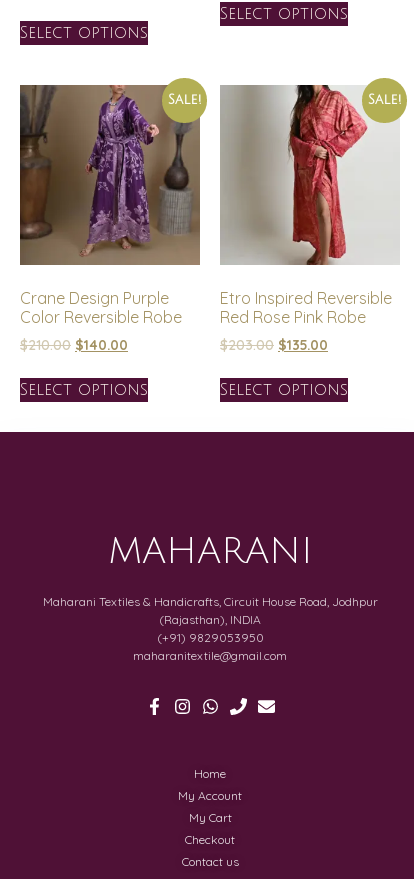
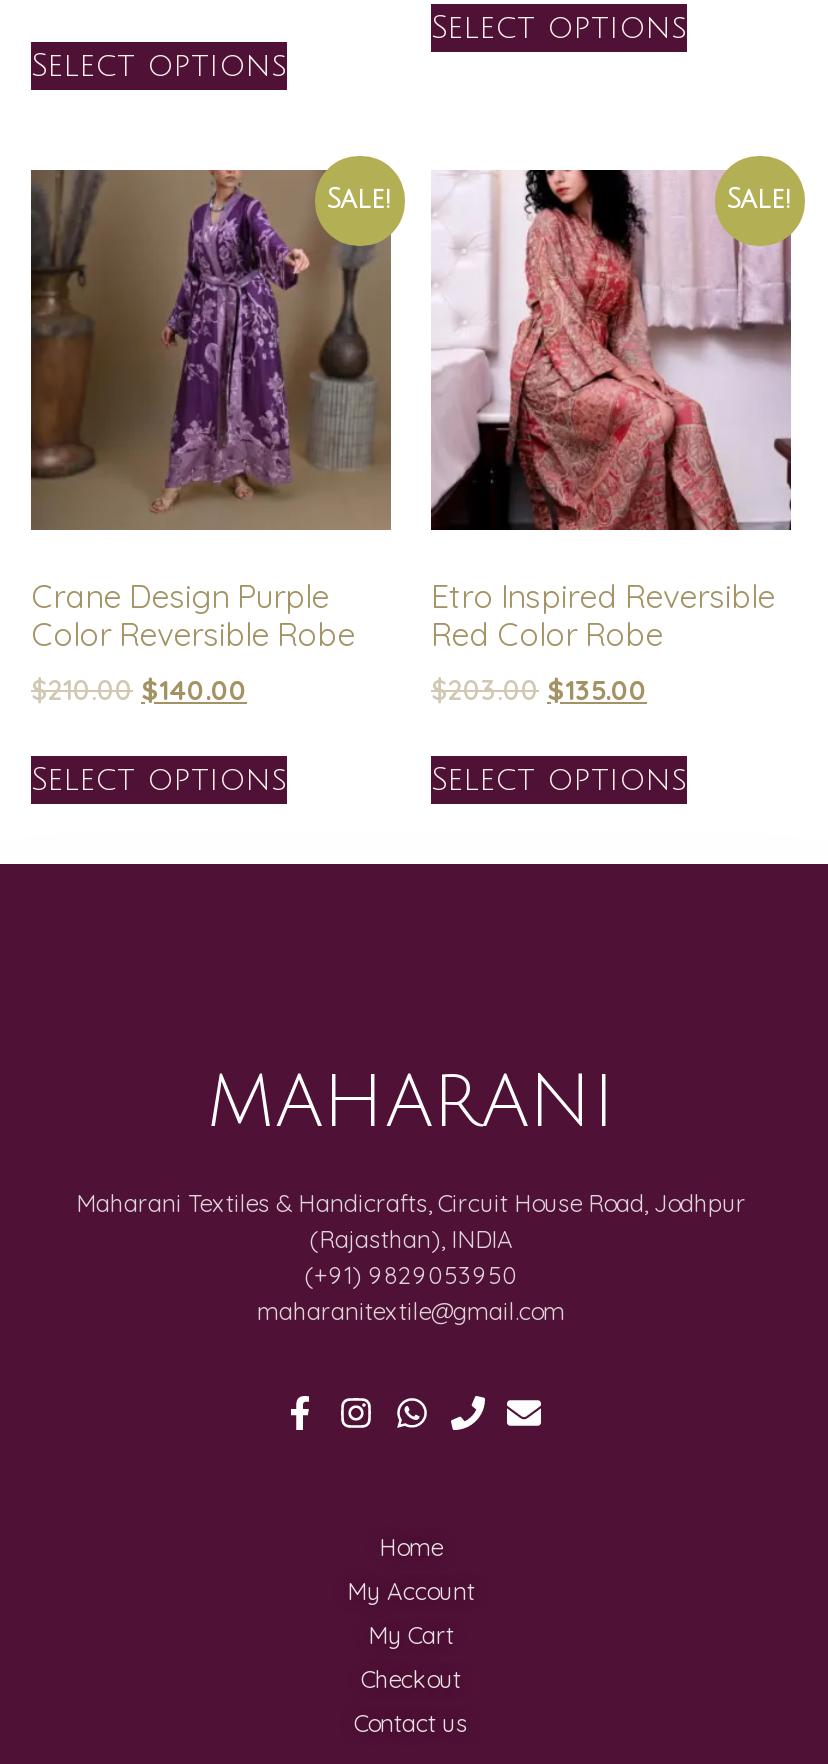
- [image]
+ [image]

- Red Rose Pink Robe
+ Red Color Robe
